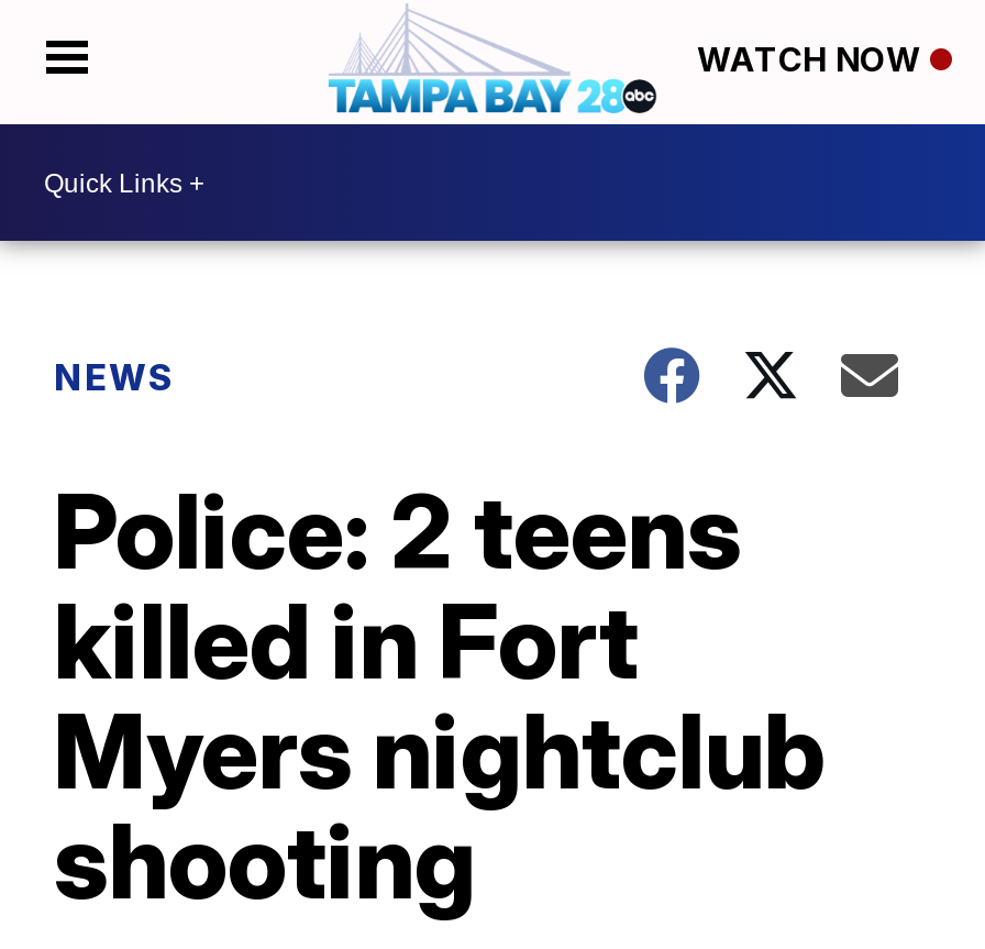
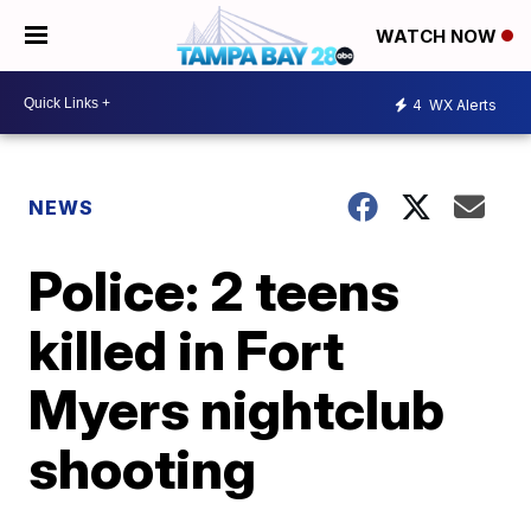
+ 4 WX Alerts
